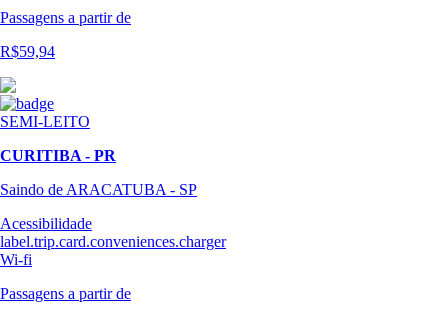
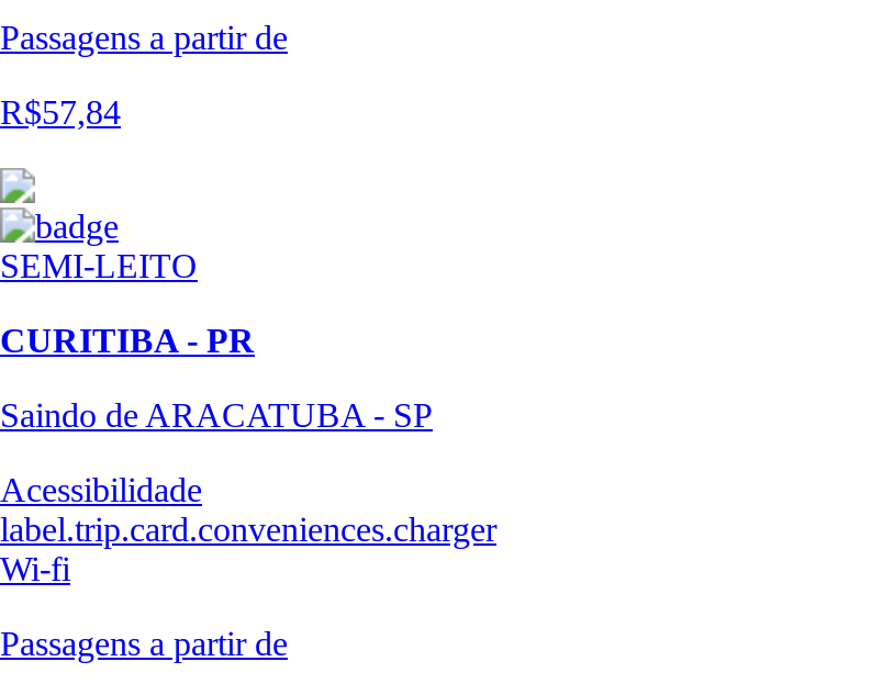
- R$59,94
+ R$57,84
